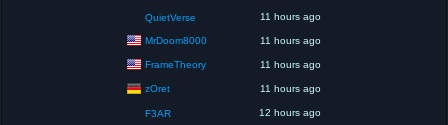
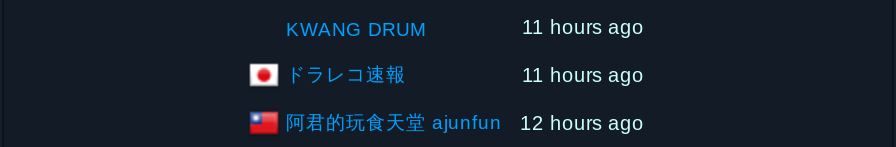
- QuietVerse
+ KWANG DRUM

- MrDoom8000
+ ドラレコ速報

- FrameTheory
- 11 hours ago
- zOret
- 11 hours ago
- F3AR
+ 阿君的玩食天堂 ajunfun
